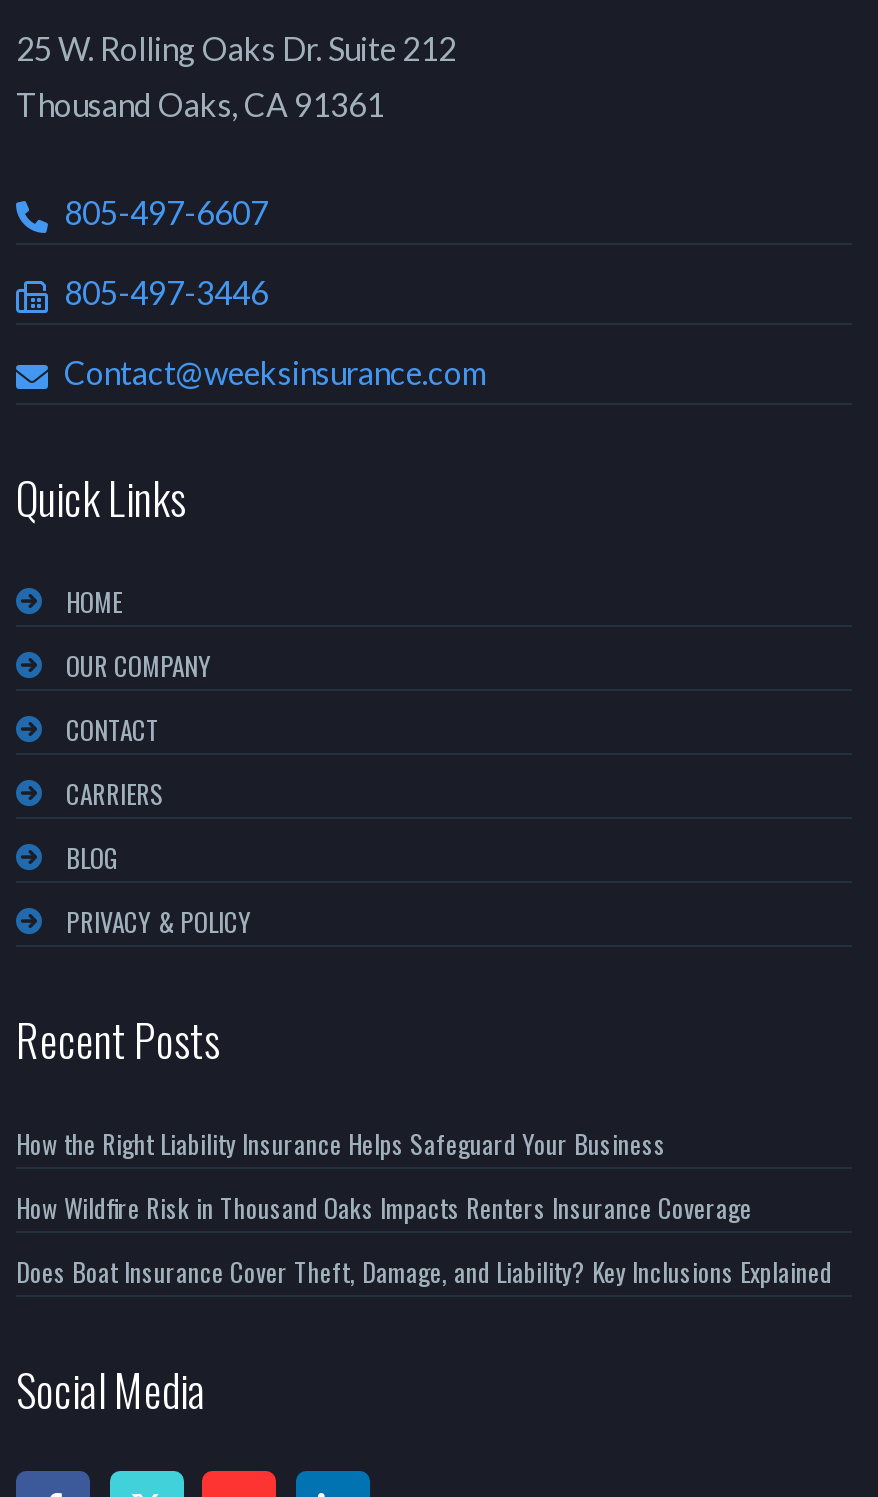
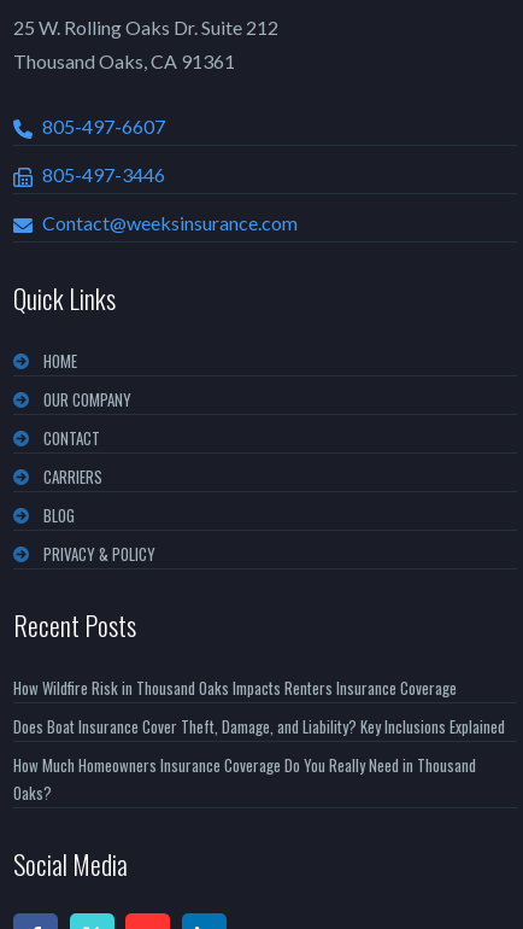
- How the Right Liability Insurance Helps Safeguard Your Business

moved up: How Wildfire Risk in Thousand Oaks Impacts Renters Insurance Coverage | Does Boat Insurance Cover Theft, Damage, and Liability? Key Inclusions Explained

+ How Much Homeowners Insurance Coverage Do You Really Need in Thousand
+ Oaks?
